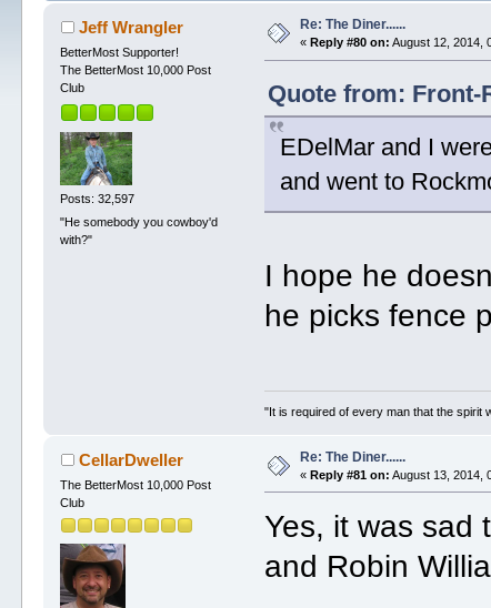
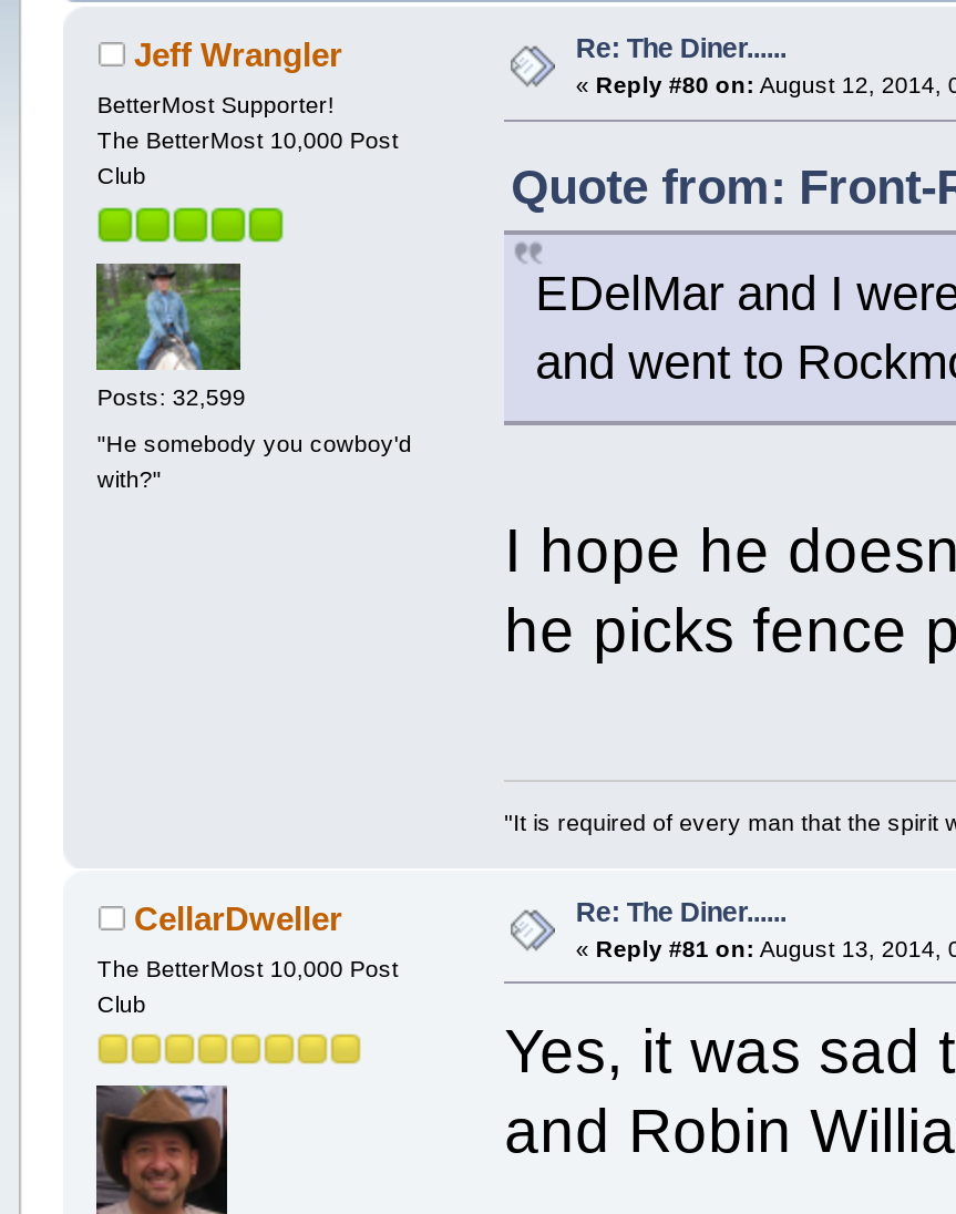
- Posts: 32,597
+ Posts: 32,599
